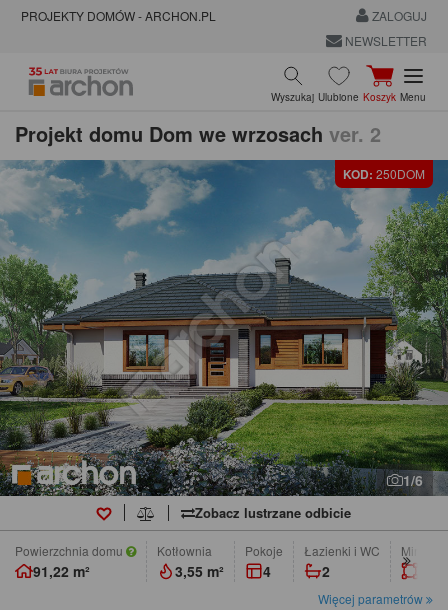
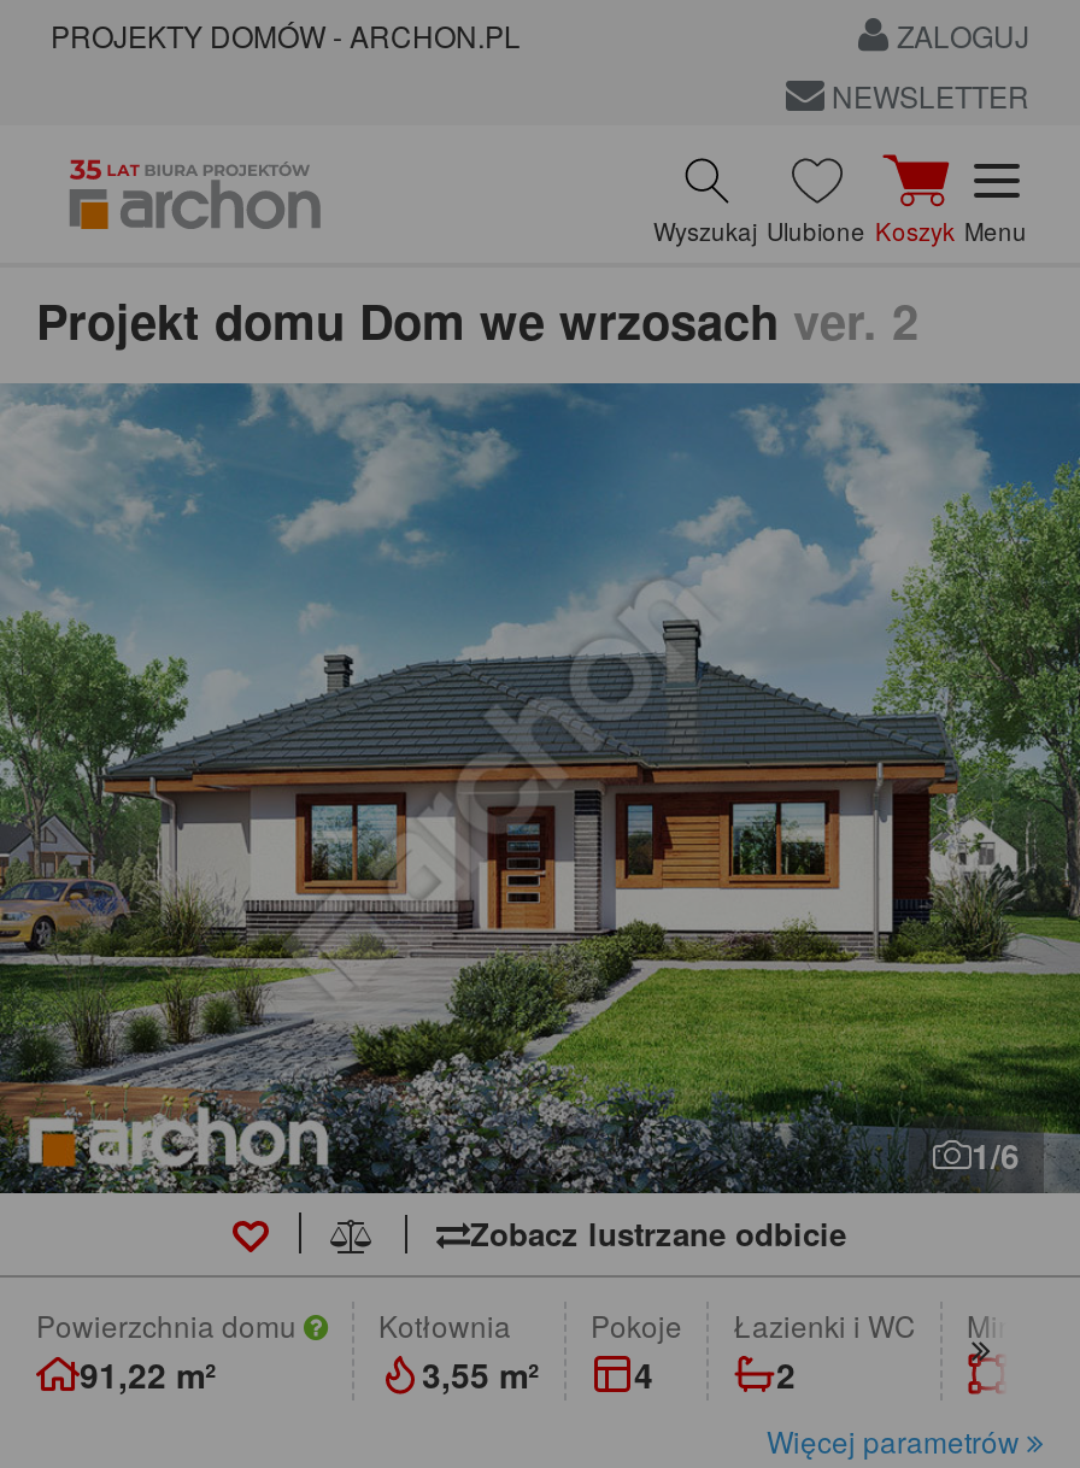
- KOD: 250DOM
